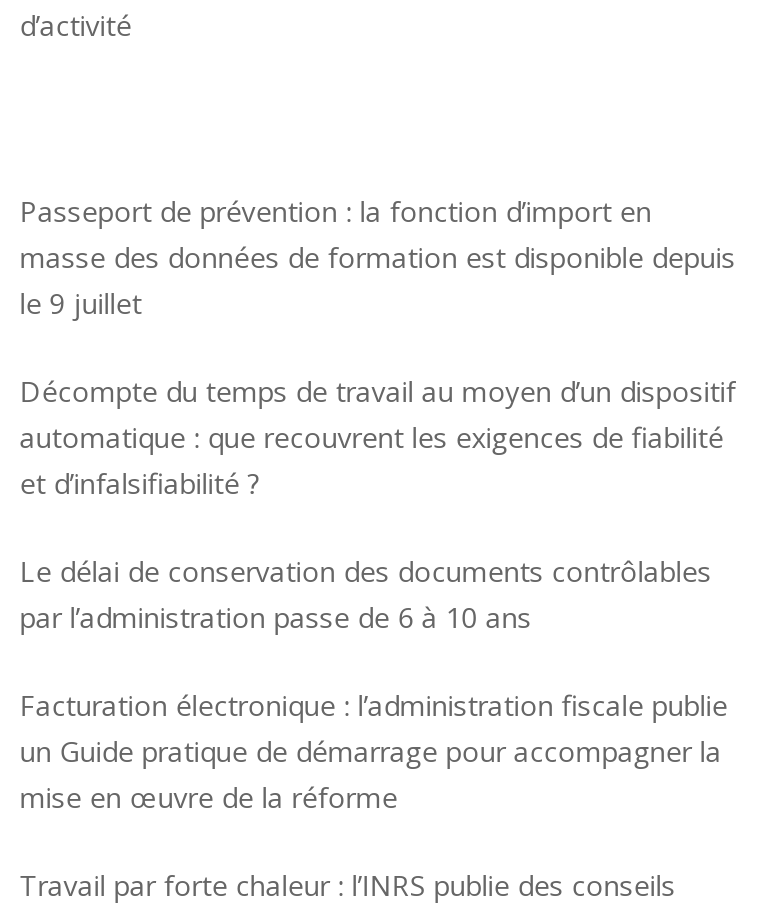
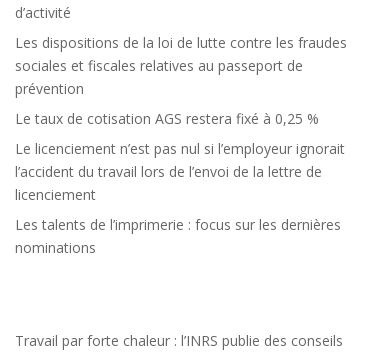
- Passeport de prévention : la fonction d’import en
- masse des données de formation est disponible depuis
- le 9 juillet
+ Les dispositions de la loi de lutte contre les fraudes
+ sociales et fiscales relatives au passeport de
+ prévention

- Décompte du temps de travail au moyen d’un dispositif
- automatique : que recouvrent les exigences de fiabilité
- et d’infalsifiabilité ?
+ Le taux de cotisation AGS restera fixé à 0,25 %

- Le délai de conservation des documents contrôlables
- par l’administration passe de 6 à 10 ans
+ Le licenciement n’est pas nul si l’employeur ignorait
+ l’accident du travail lors de l’envoi de la lettre de
+ licenciement

- Facturation électronique : l’administration fiscale publie
- un Guide pratique de démarrage pour accompagner la
- mise en œuvre de la réforme
+ Les talents de l’imprimerie : focus sur les dernières
+ nominations
